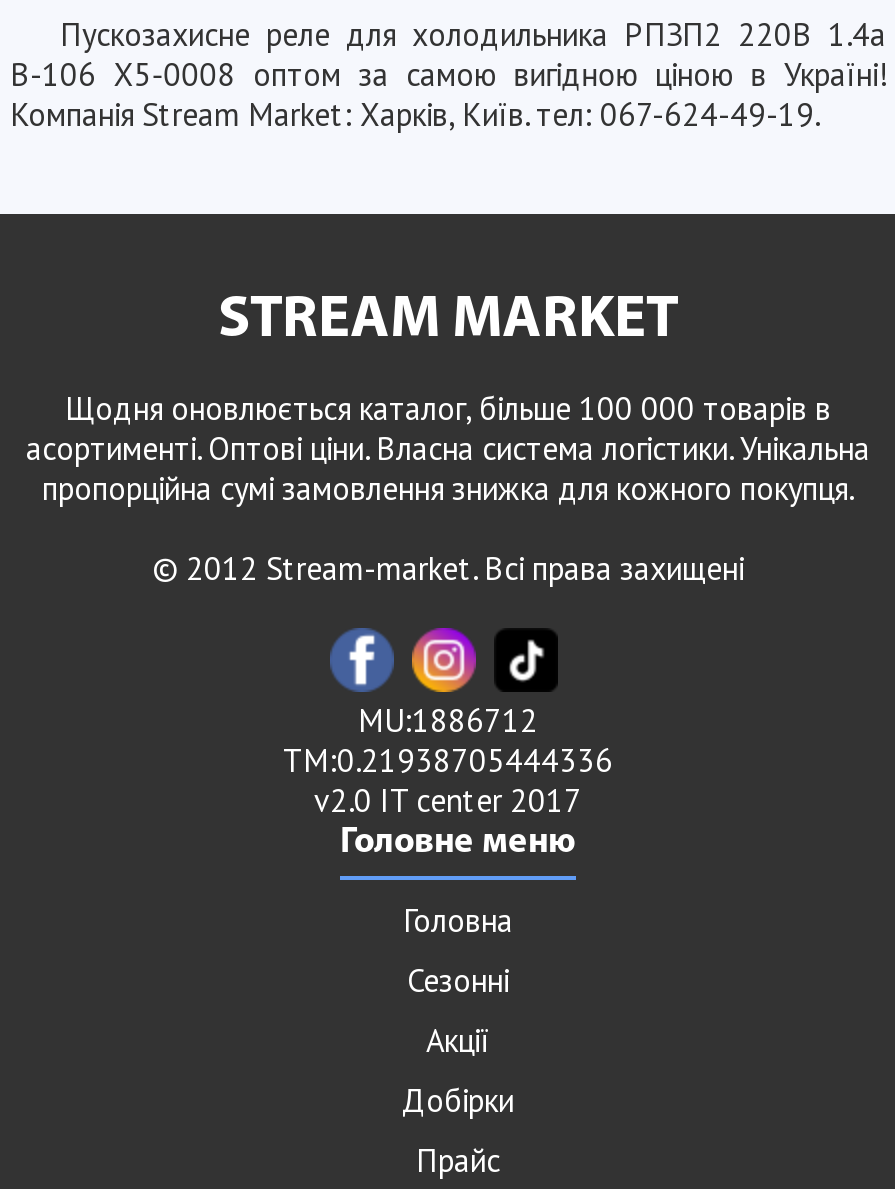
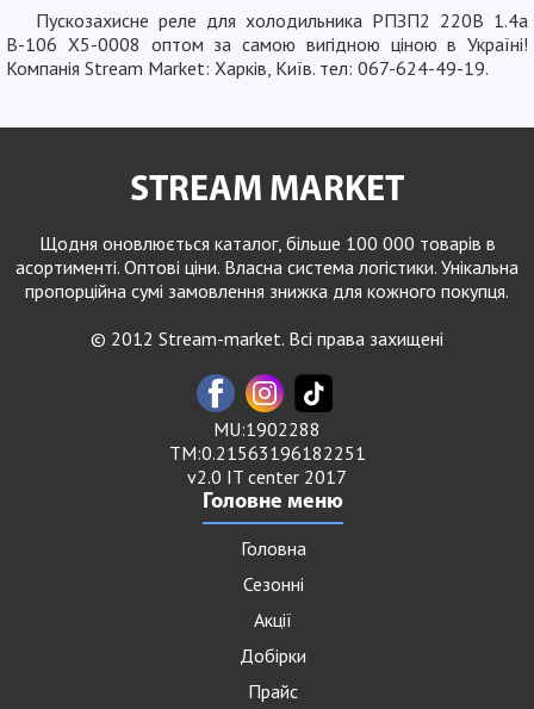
- MU:1886712
- TM:0.21938705444336
+ MU:1902288
+ TM:0.21563196182251
